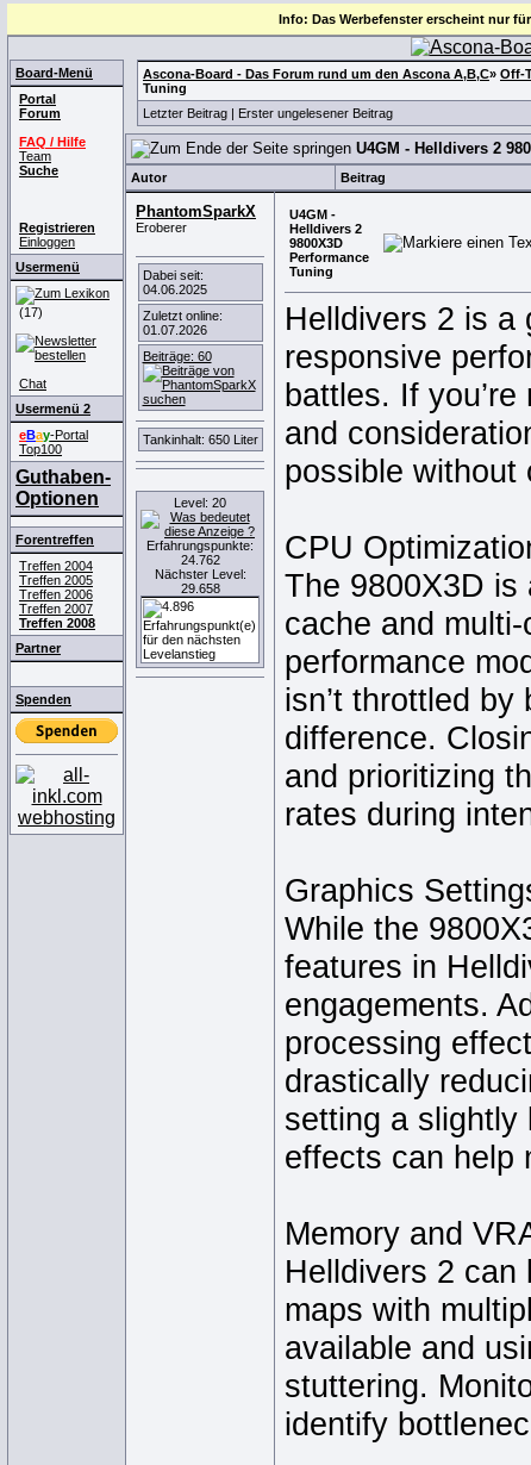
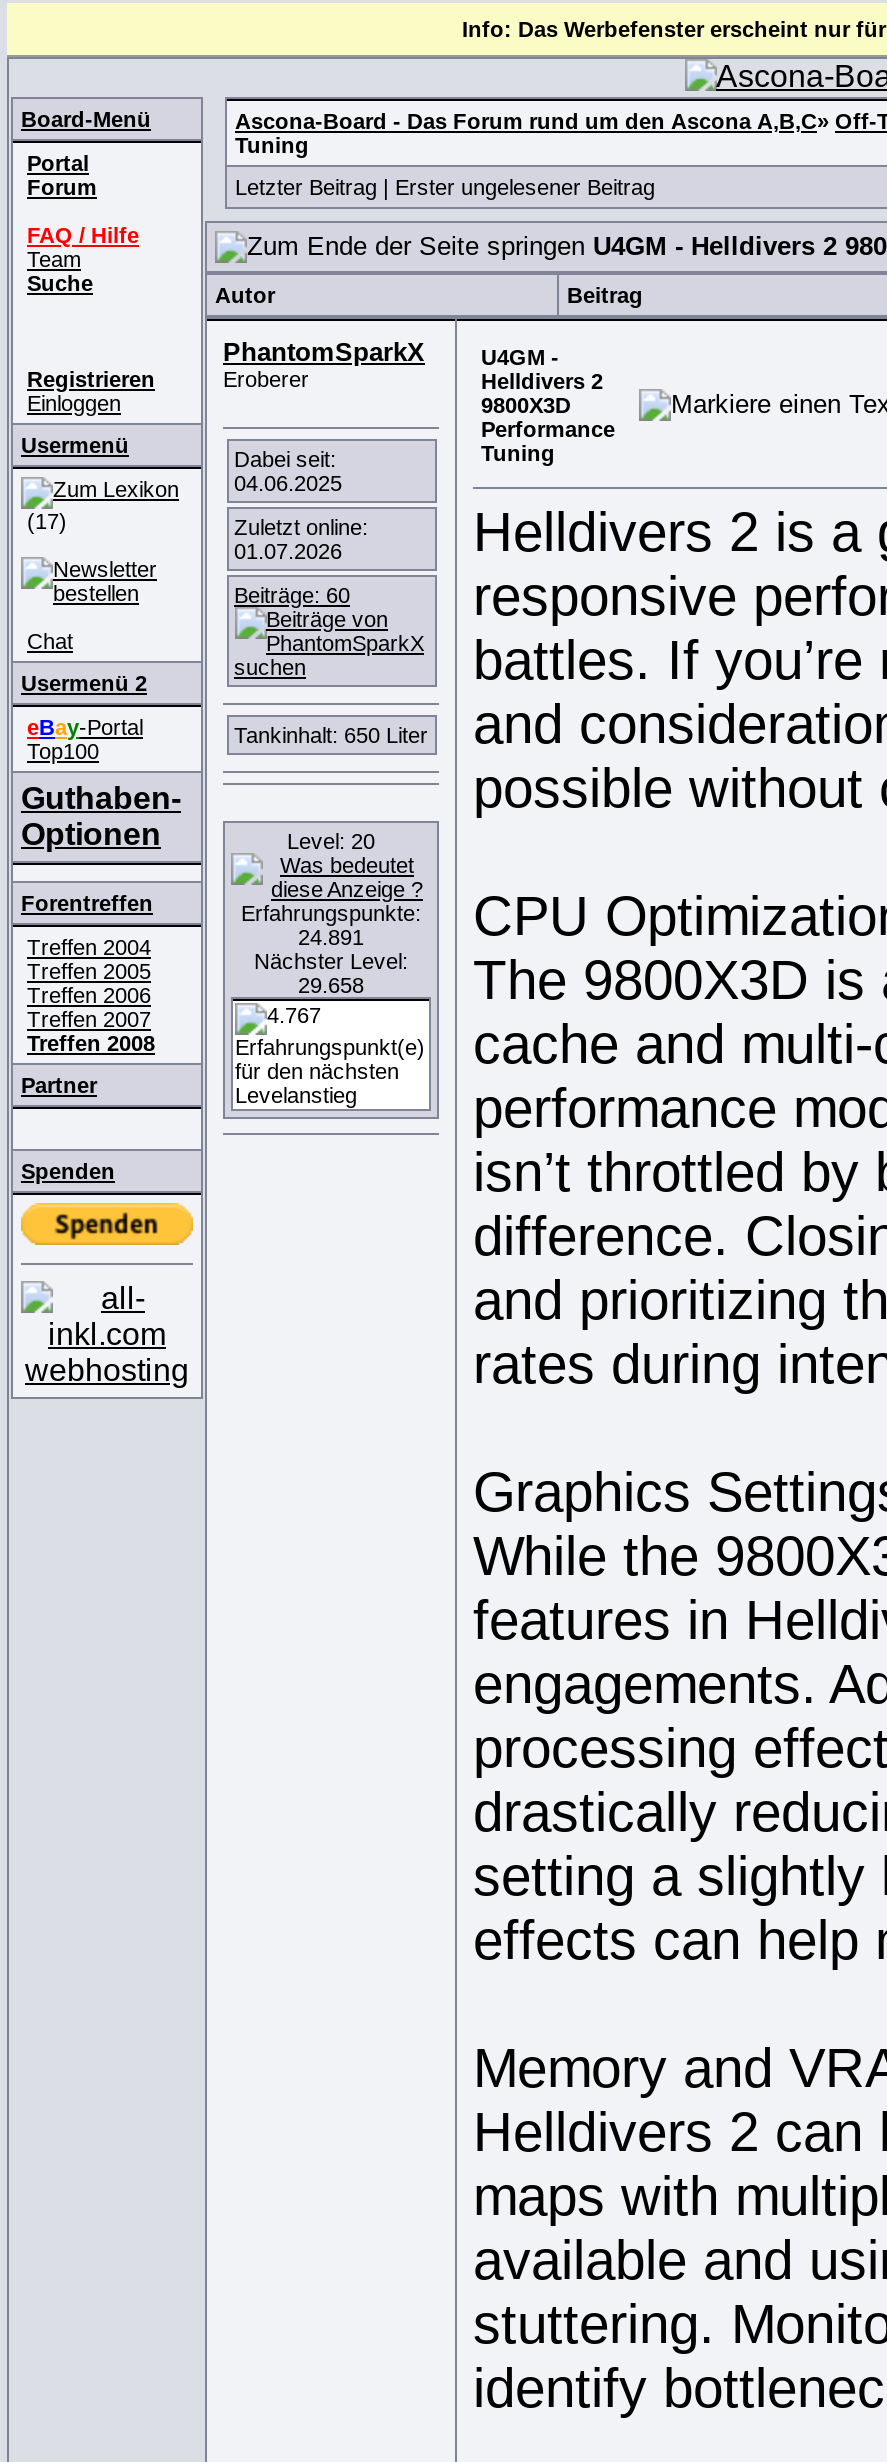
- 24.762
+ 24.891
